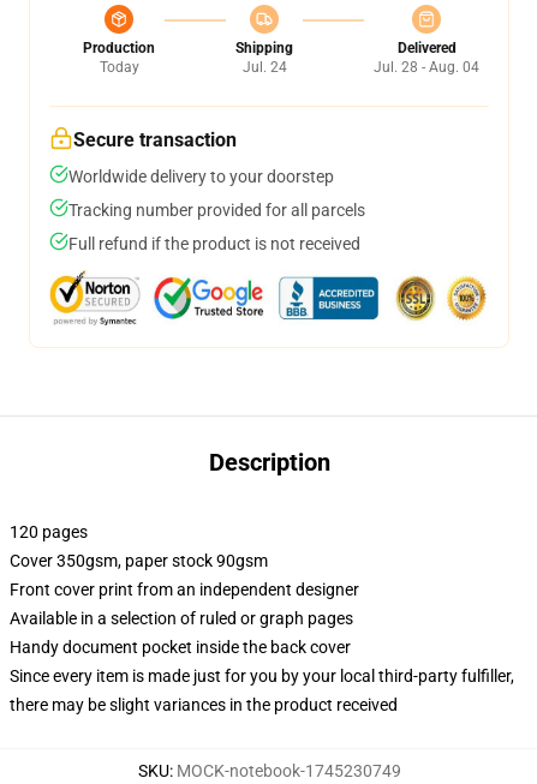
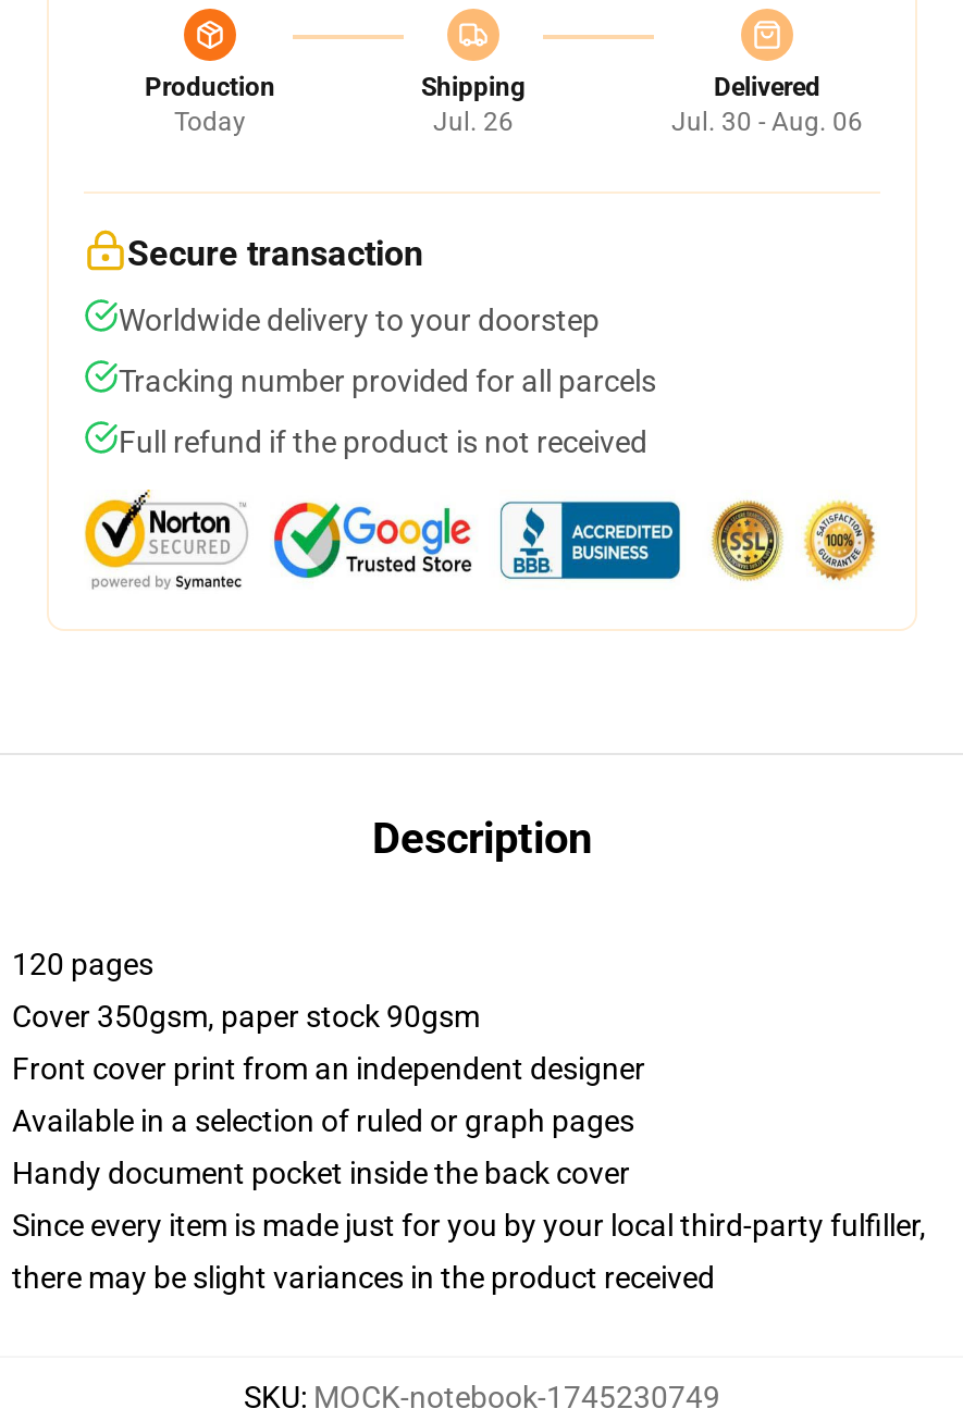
- Jul. 24
+ Jul. 26

- Jul. 28 - Aug. 04
+ Jul. 30 - Aug. 06
